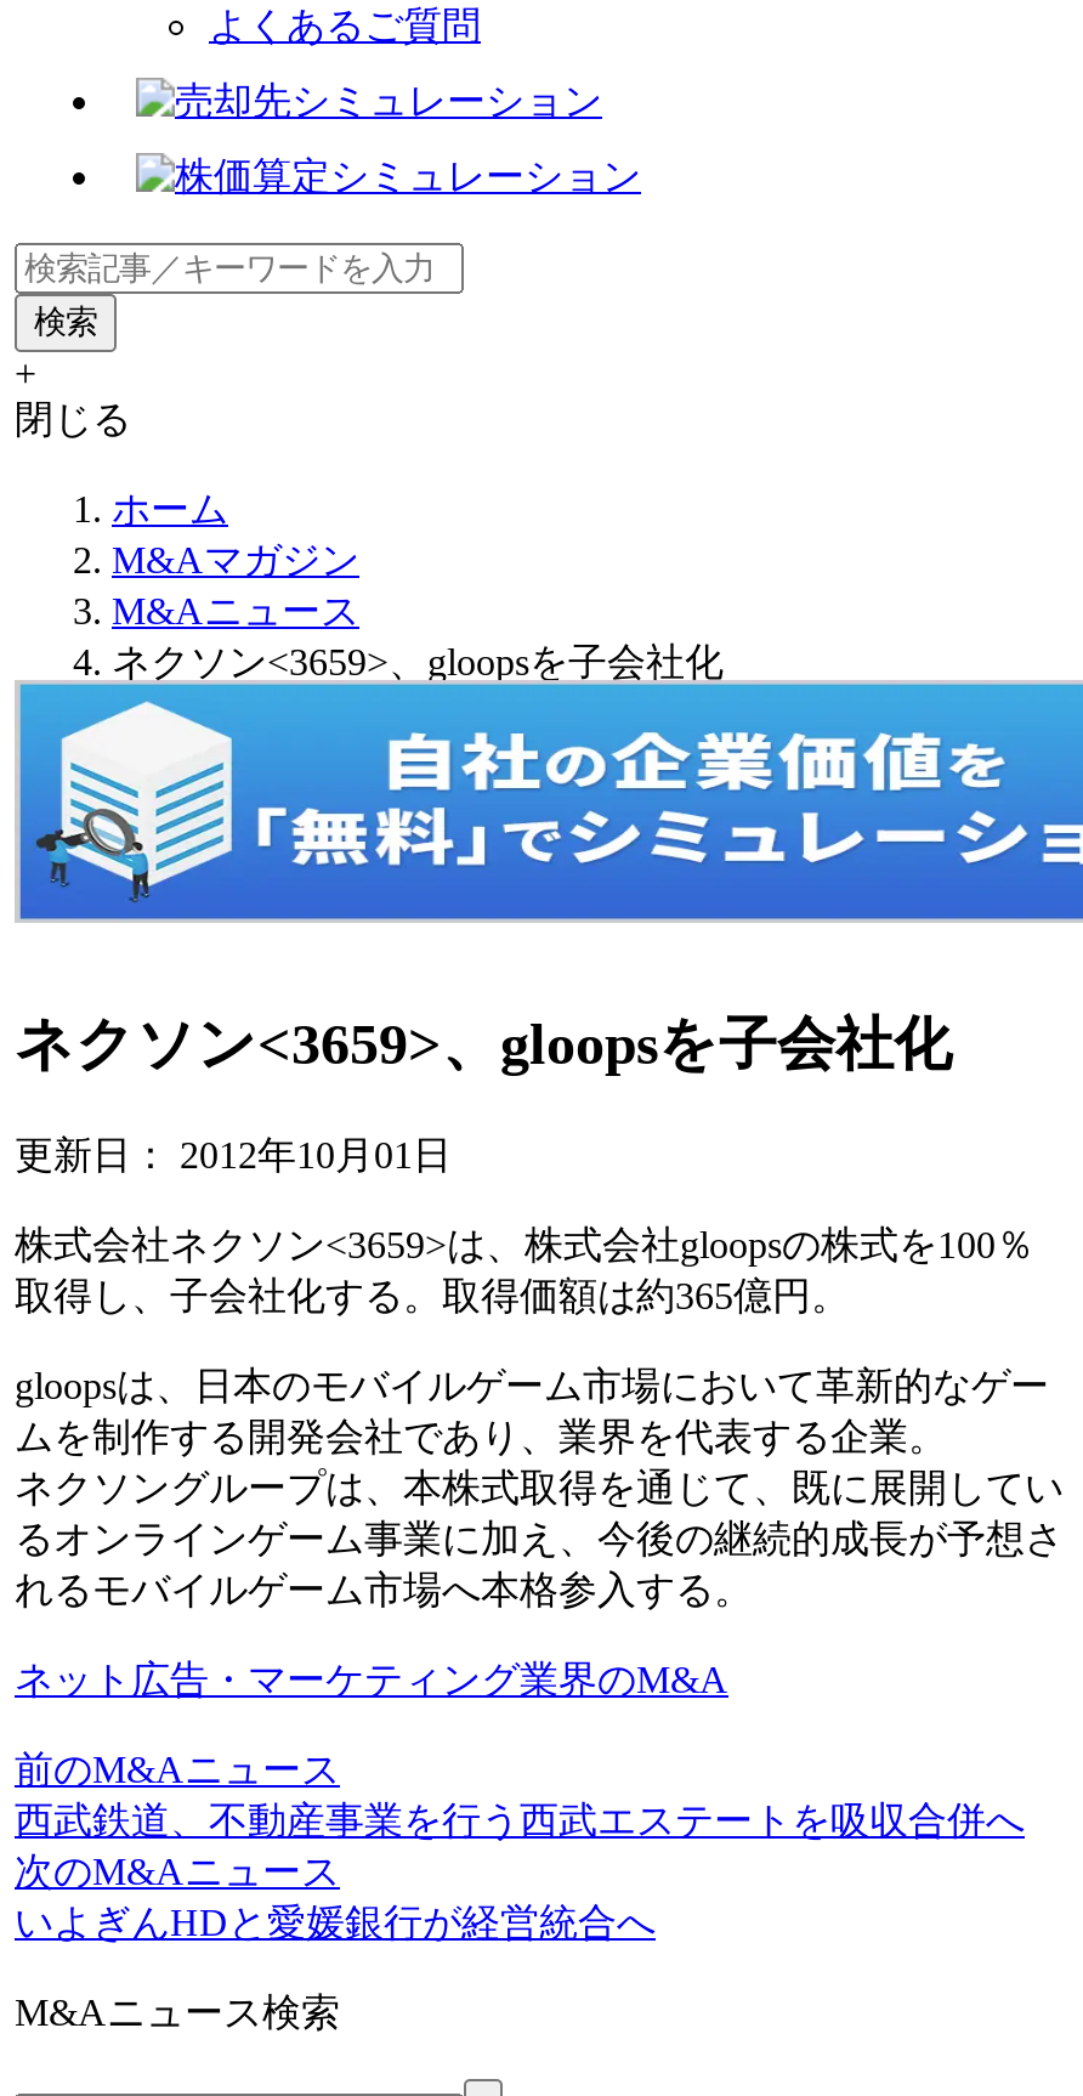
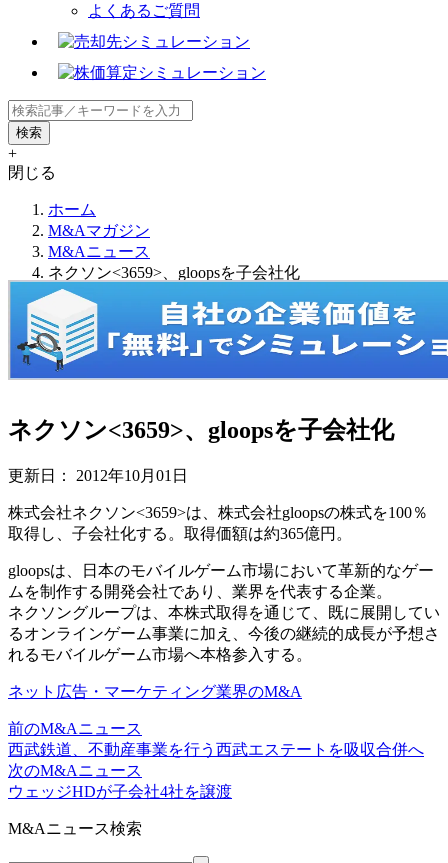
- いよぎんHDと愛媛銀行が経営統合へ
+ ウェッジHDが子会社4社を譲渡
